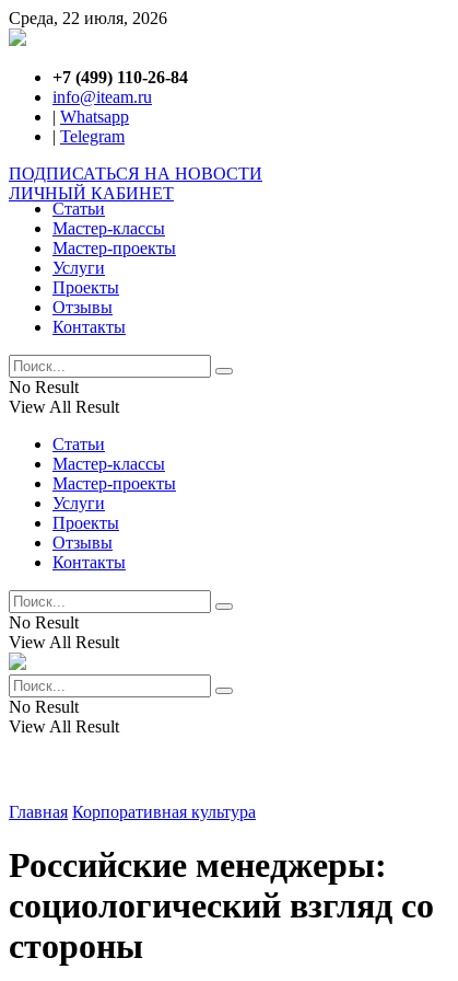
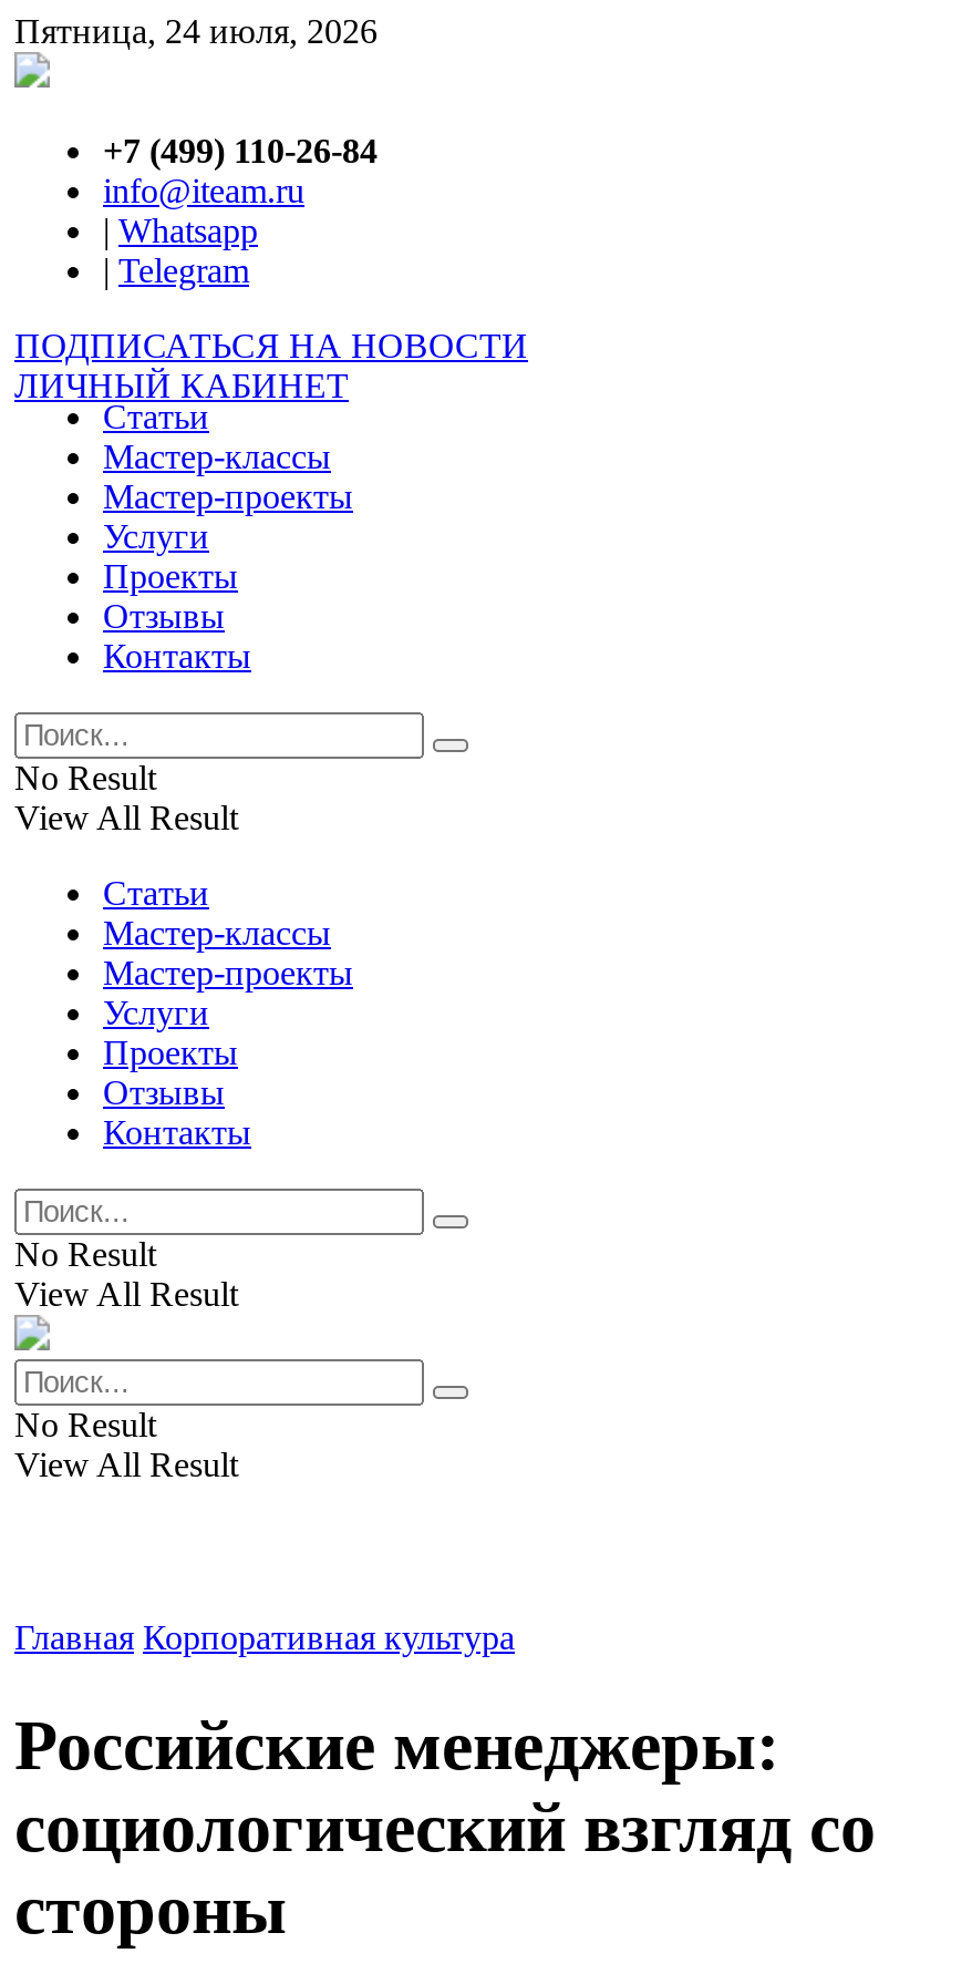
- Среда, 22 июля, 2026
+ Пятница, 24 июля, 2026
